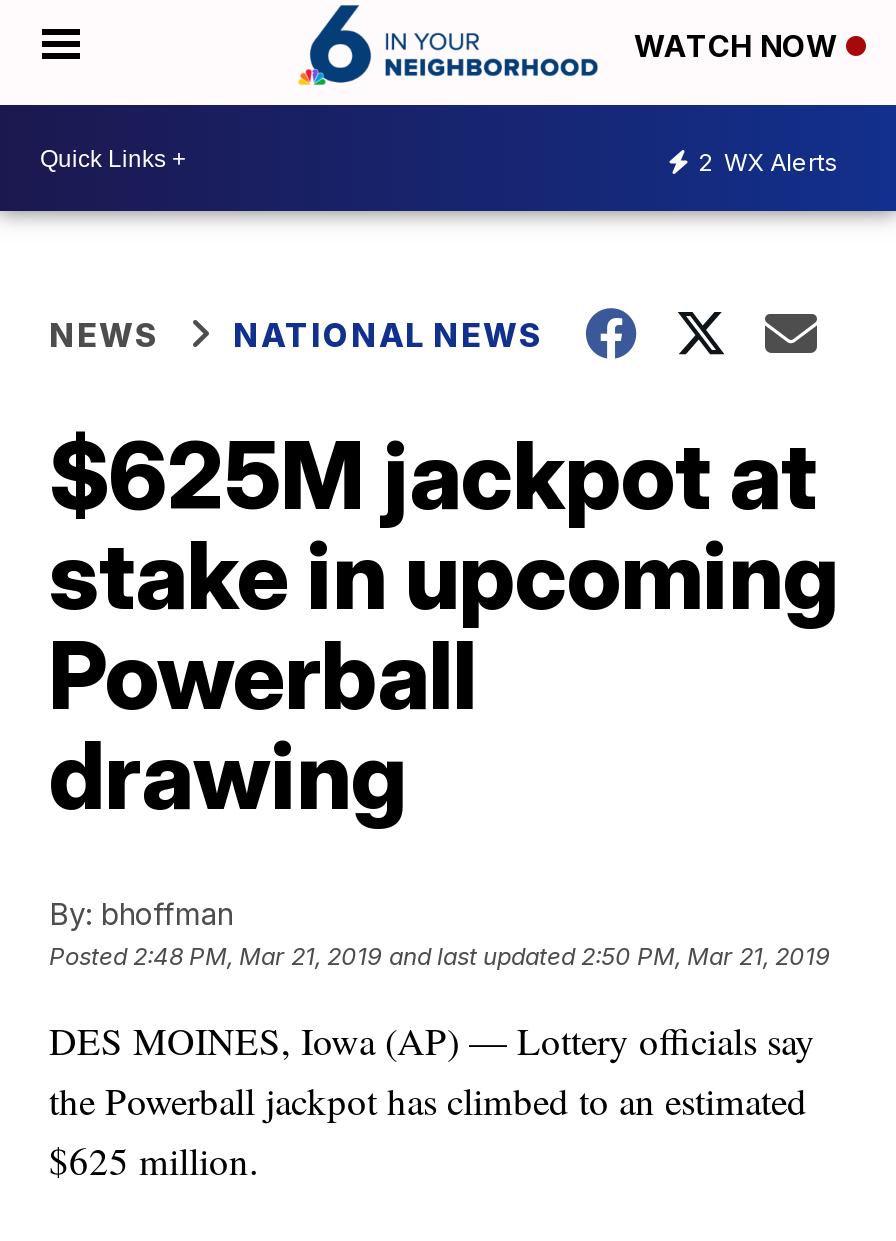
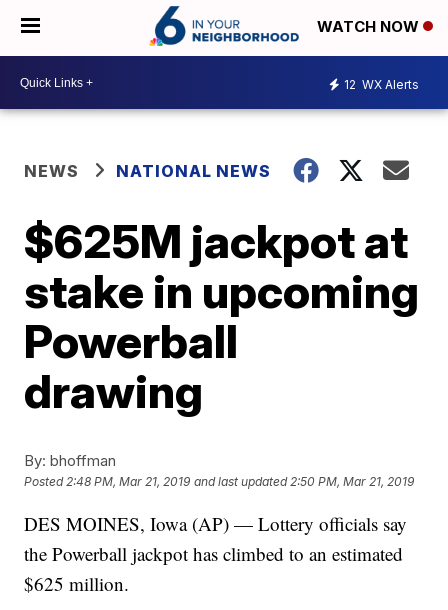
- 2 WX Alerts
+ 12 WX Alerts
